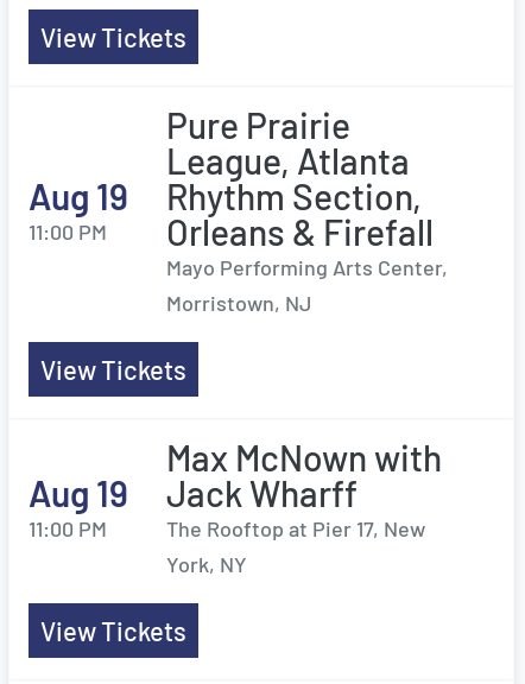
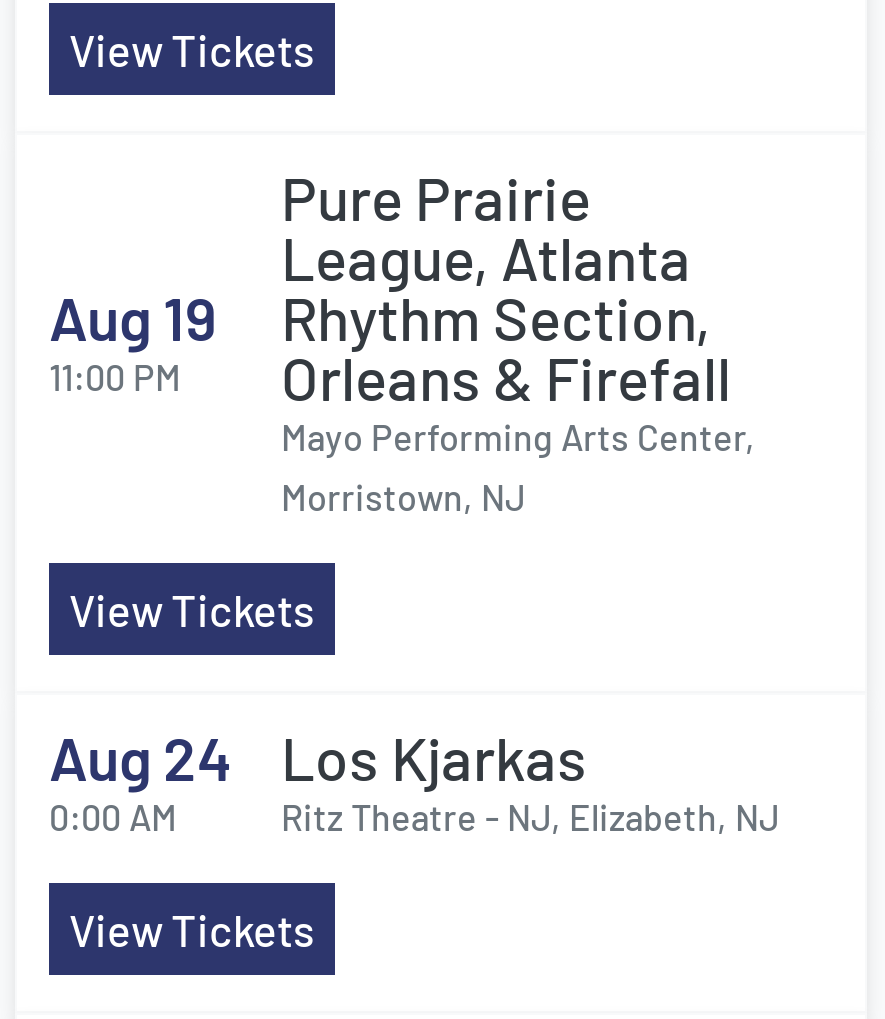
- Max McNown with
- Jack Wharff
- The Rooftop at Pier 17, New
- York, NY
+ Los Kjarkas
+ Ritz Theatre - NJ, Elizabeth, NJ

- Aug 19
- 11:00 PM
+ Aug 24
+ 0:00 AM
